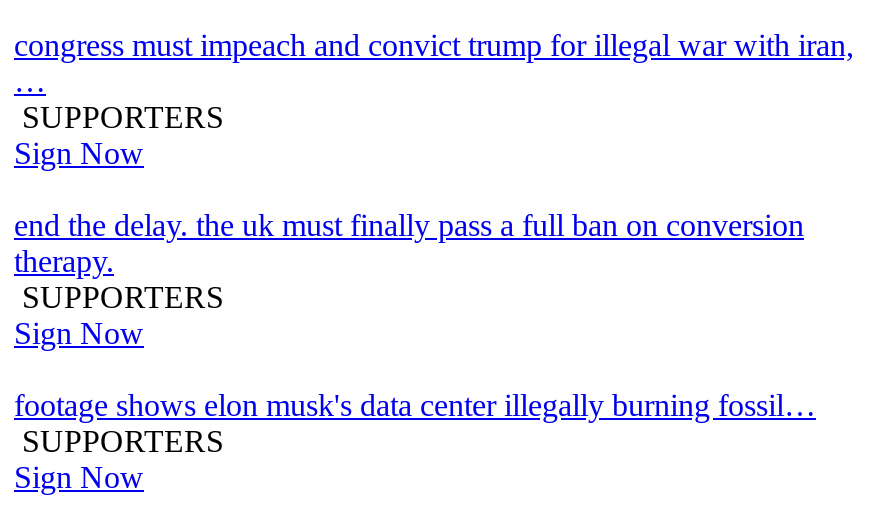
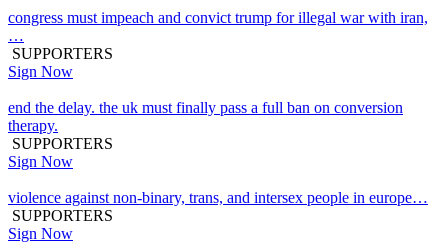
- footage shows elon musk's data center illegally burning fossil…
+ violence against non-binary, trans, and intersex people in europe…
